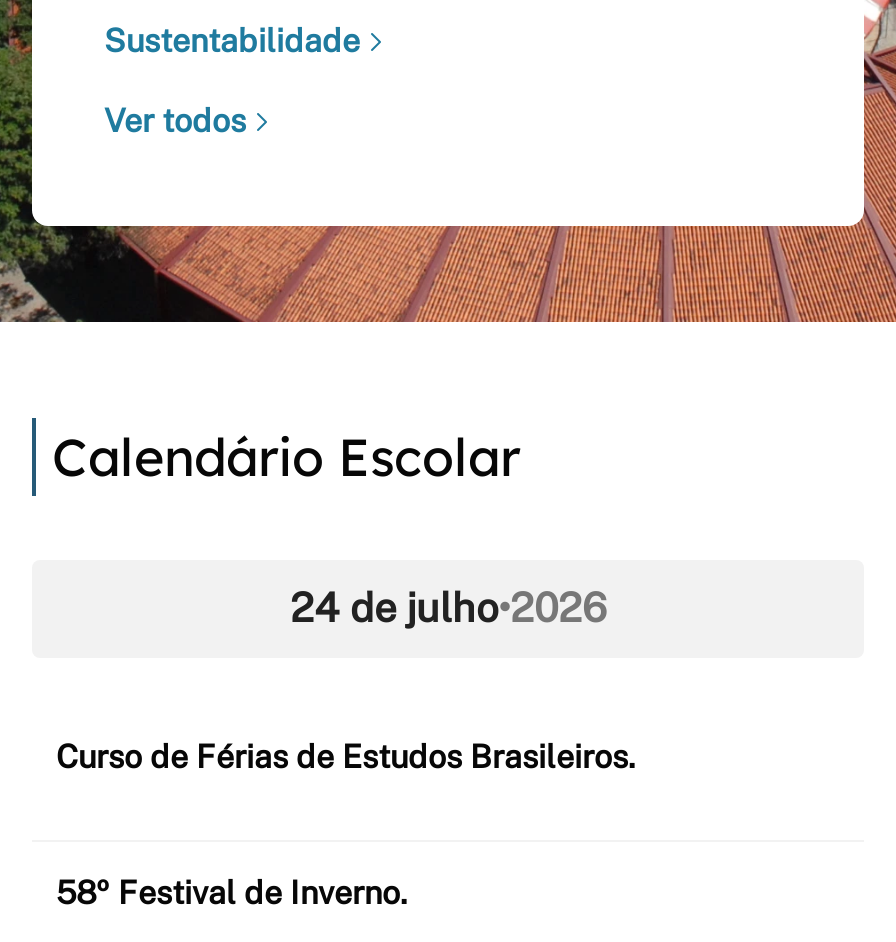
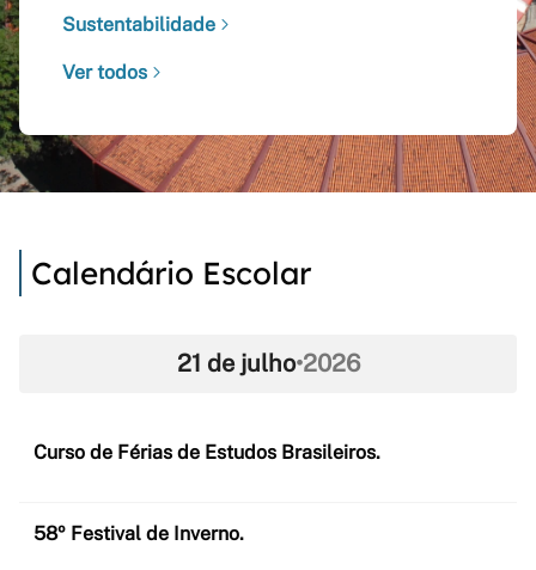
- 24 de julho•2026
+ 21 de julho•2026
